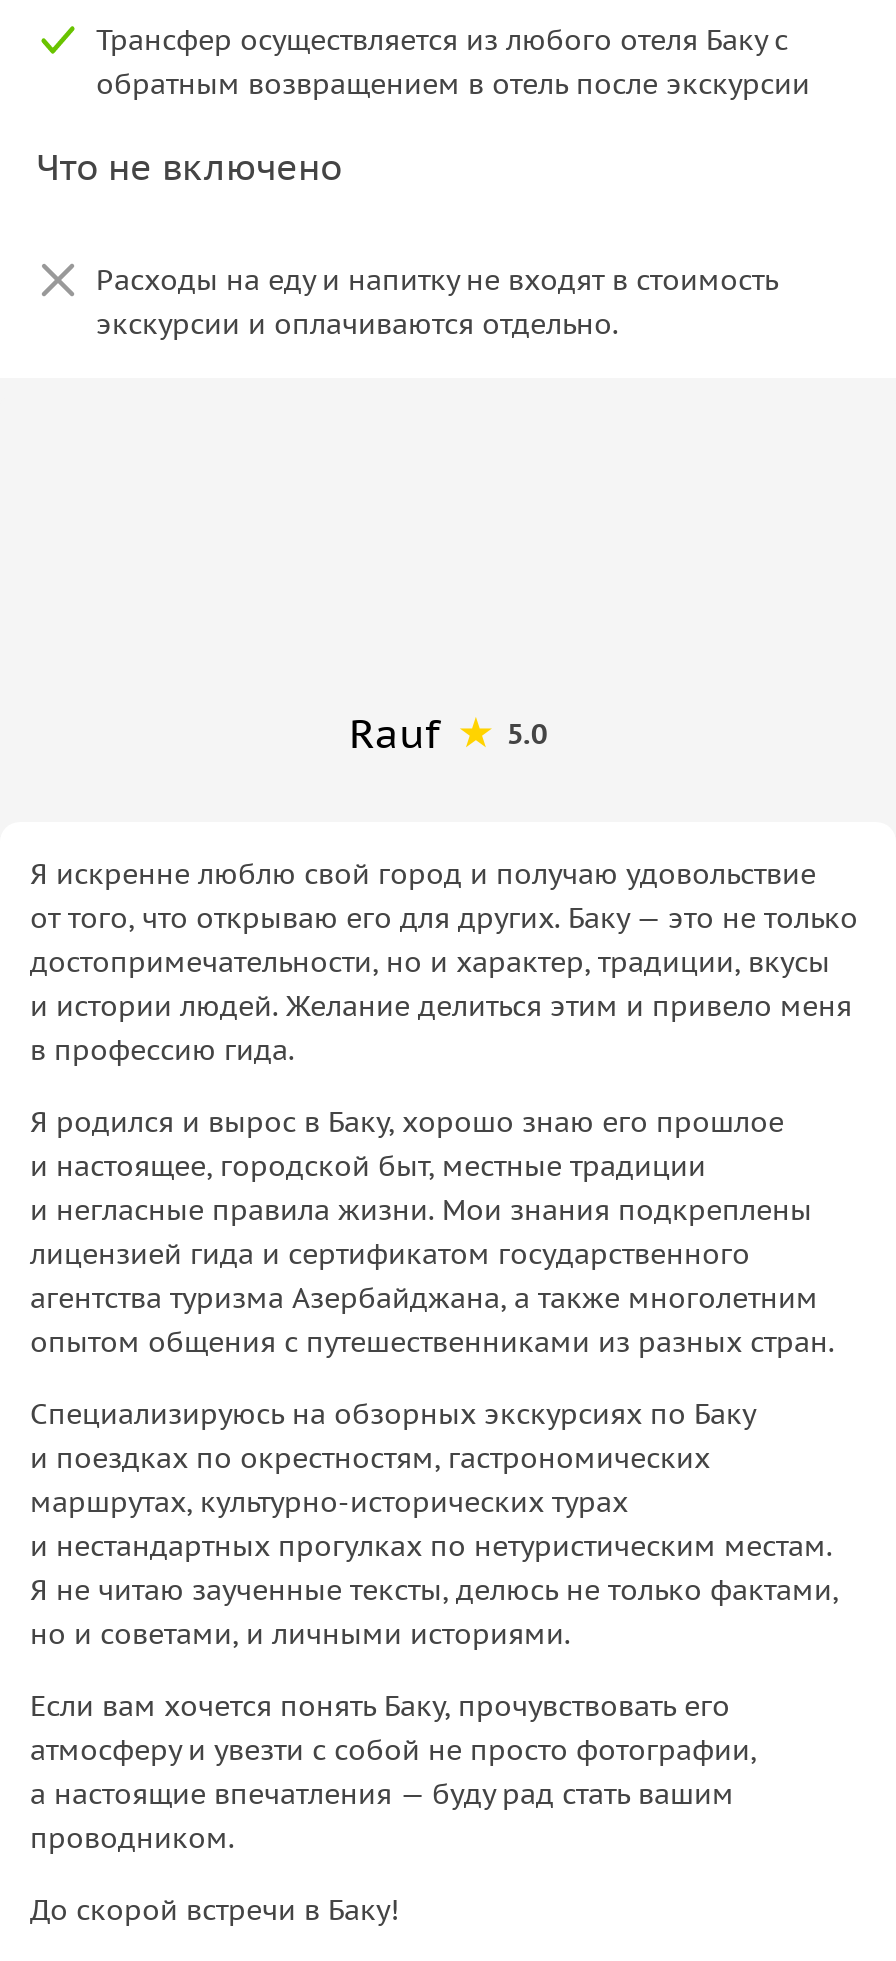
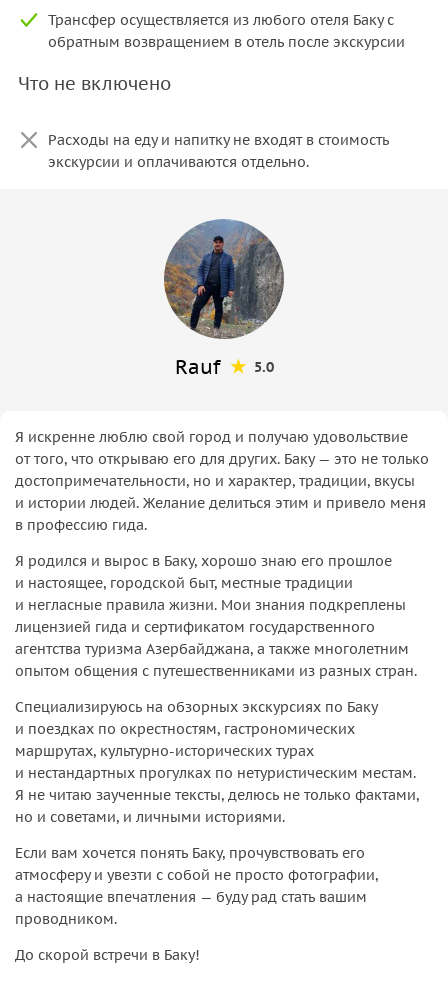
+ [image]
